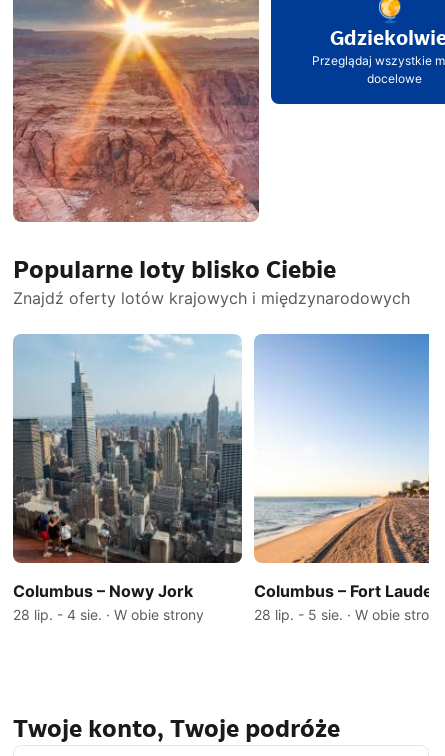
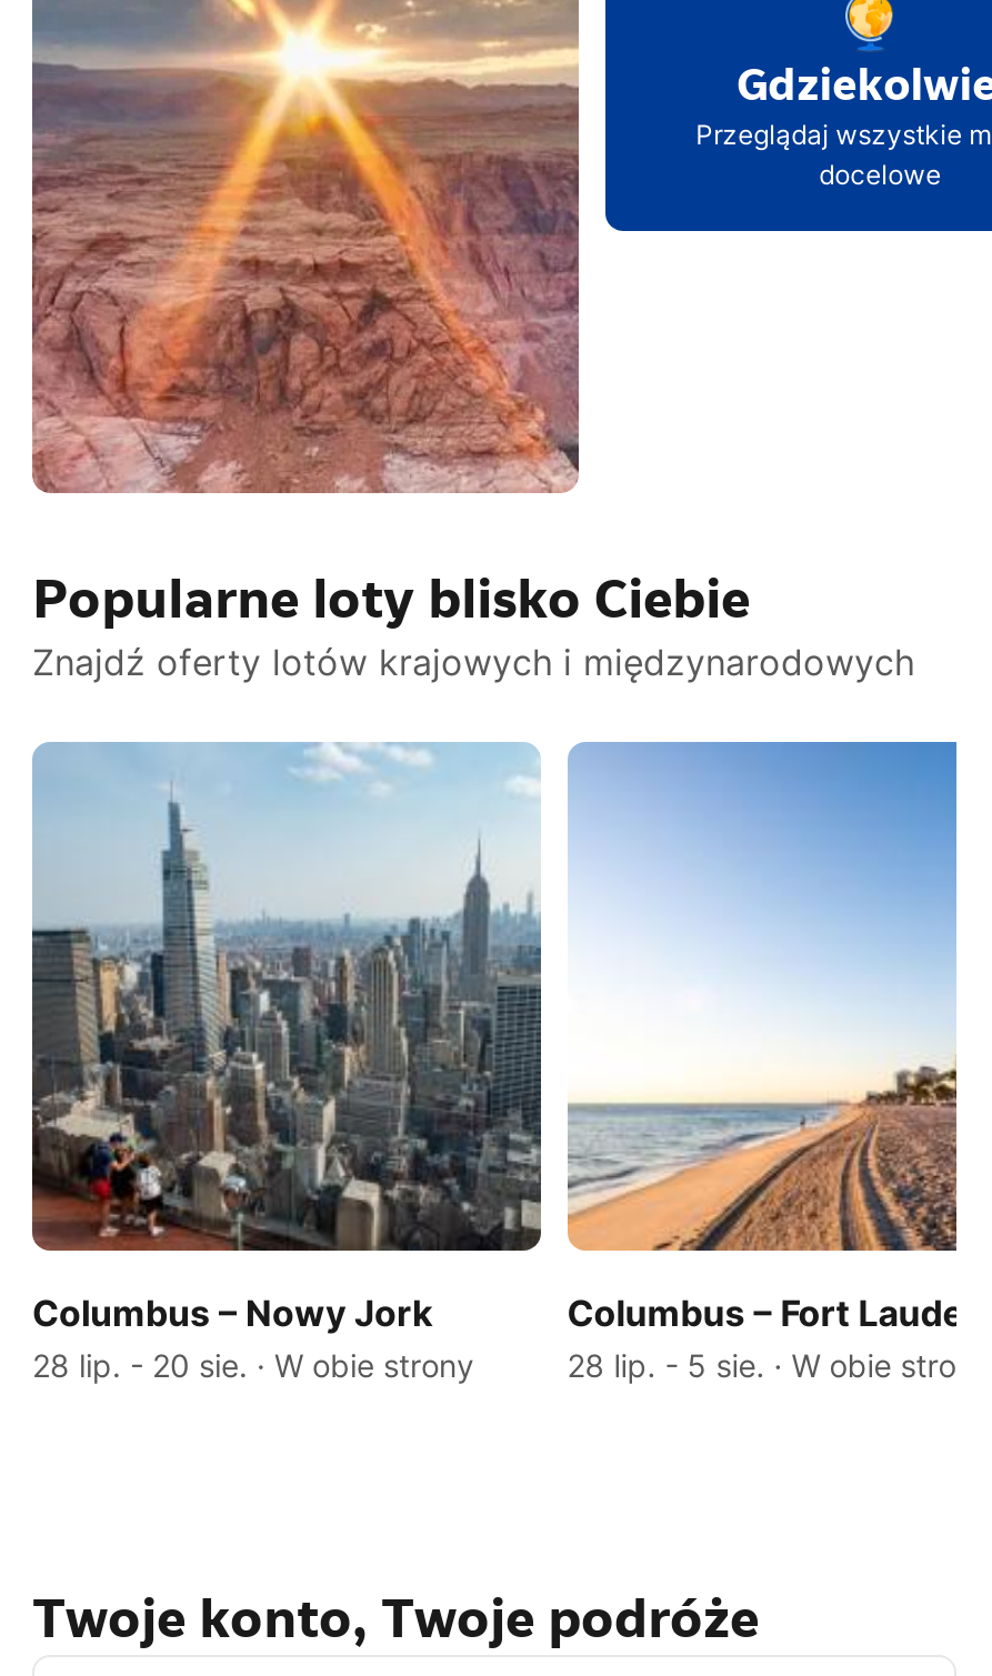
- 28 lip. - 4 sie. · W obie strony
+ 28 lip. - 20 sie. · W obie strony
